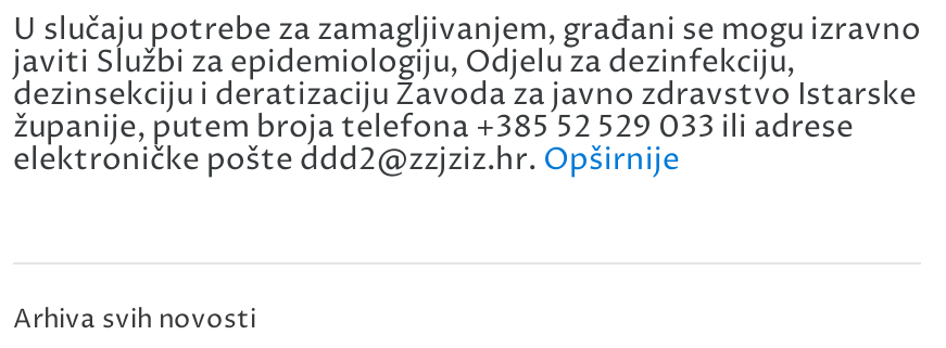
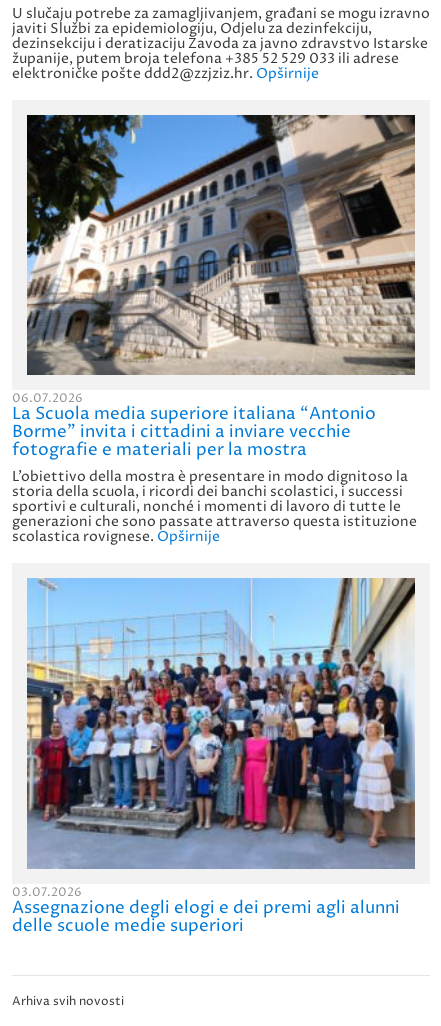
+ [image]
+ 06.07.2026
+ La Scuola media superiore italiana “Antonio
+ Borme” invita i cittadini a inviare vecchie
+ fotografie e materiali per la mostra
+ L’obiettivo della mostra è presentare in modo dignitoso la
+ storia della scuola, i ricordi dei banchi scolastici, i successi
+ sportivi e culturali, nonché i momenti di lavoro di tutte le
+ generazioni che sono passate attraverso questa istituzione
+ scolastica rovignese. Opširnije

+ [image]
+ 03.07.2026
+ Assegnazione degli elogi e dei premi agli alunni
+ delle scuole medie superiori
